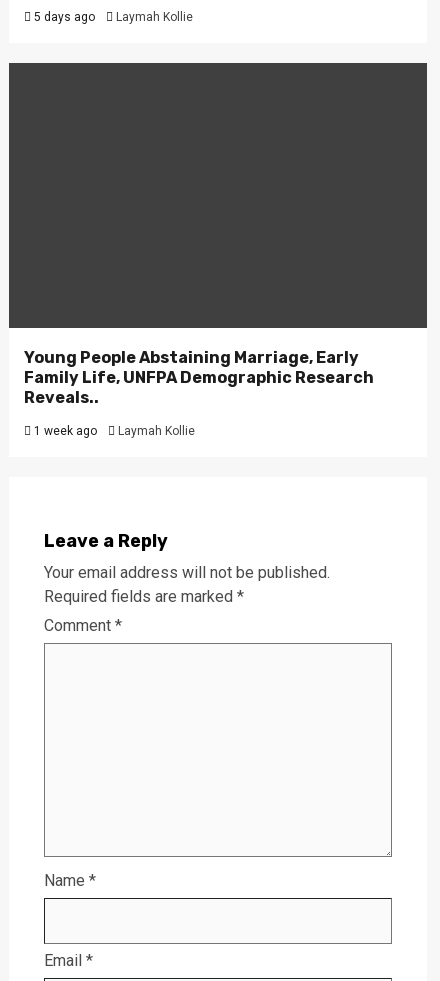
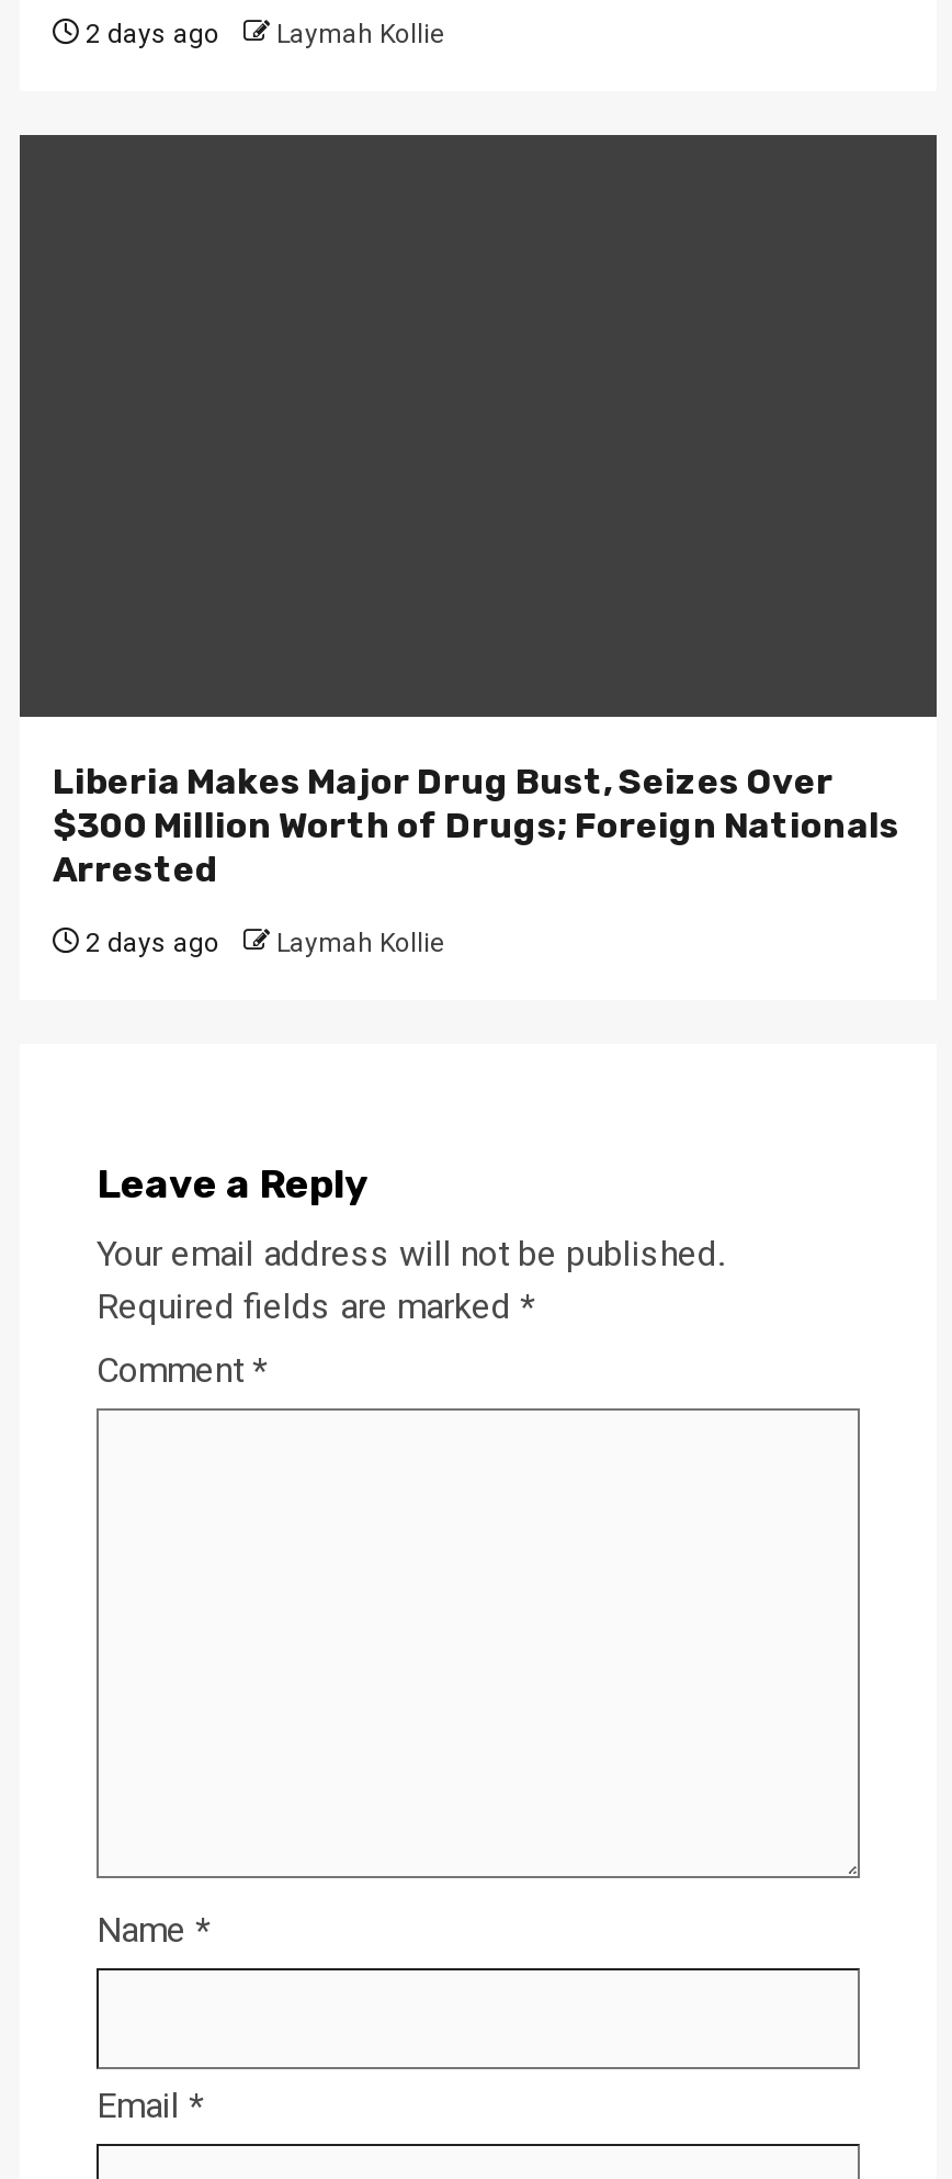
- 5 days ago Laymah Kollie
+ 2 days ago Laymah Kollie

- Young People Abstaining Marriage, Early
- Family Life, UNFPA Demographic Research
- Reveals..
+ Liberia Makes Major Drug Bust, Seizes Over
+ $300 Million Worth of Drugs; Foreign Nationals
+ Arrested

- 1 week ago Laymah Kollie
+ 2 days ago Laymah Kollie
